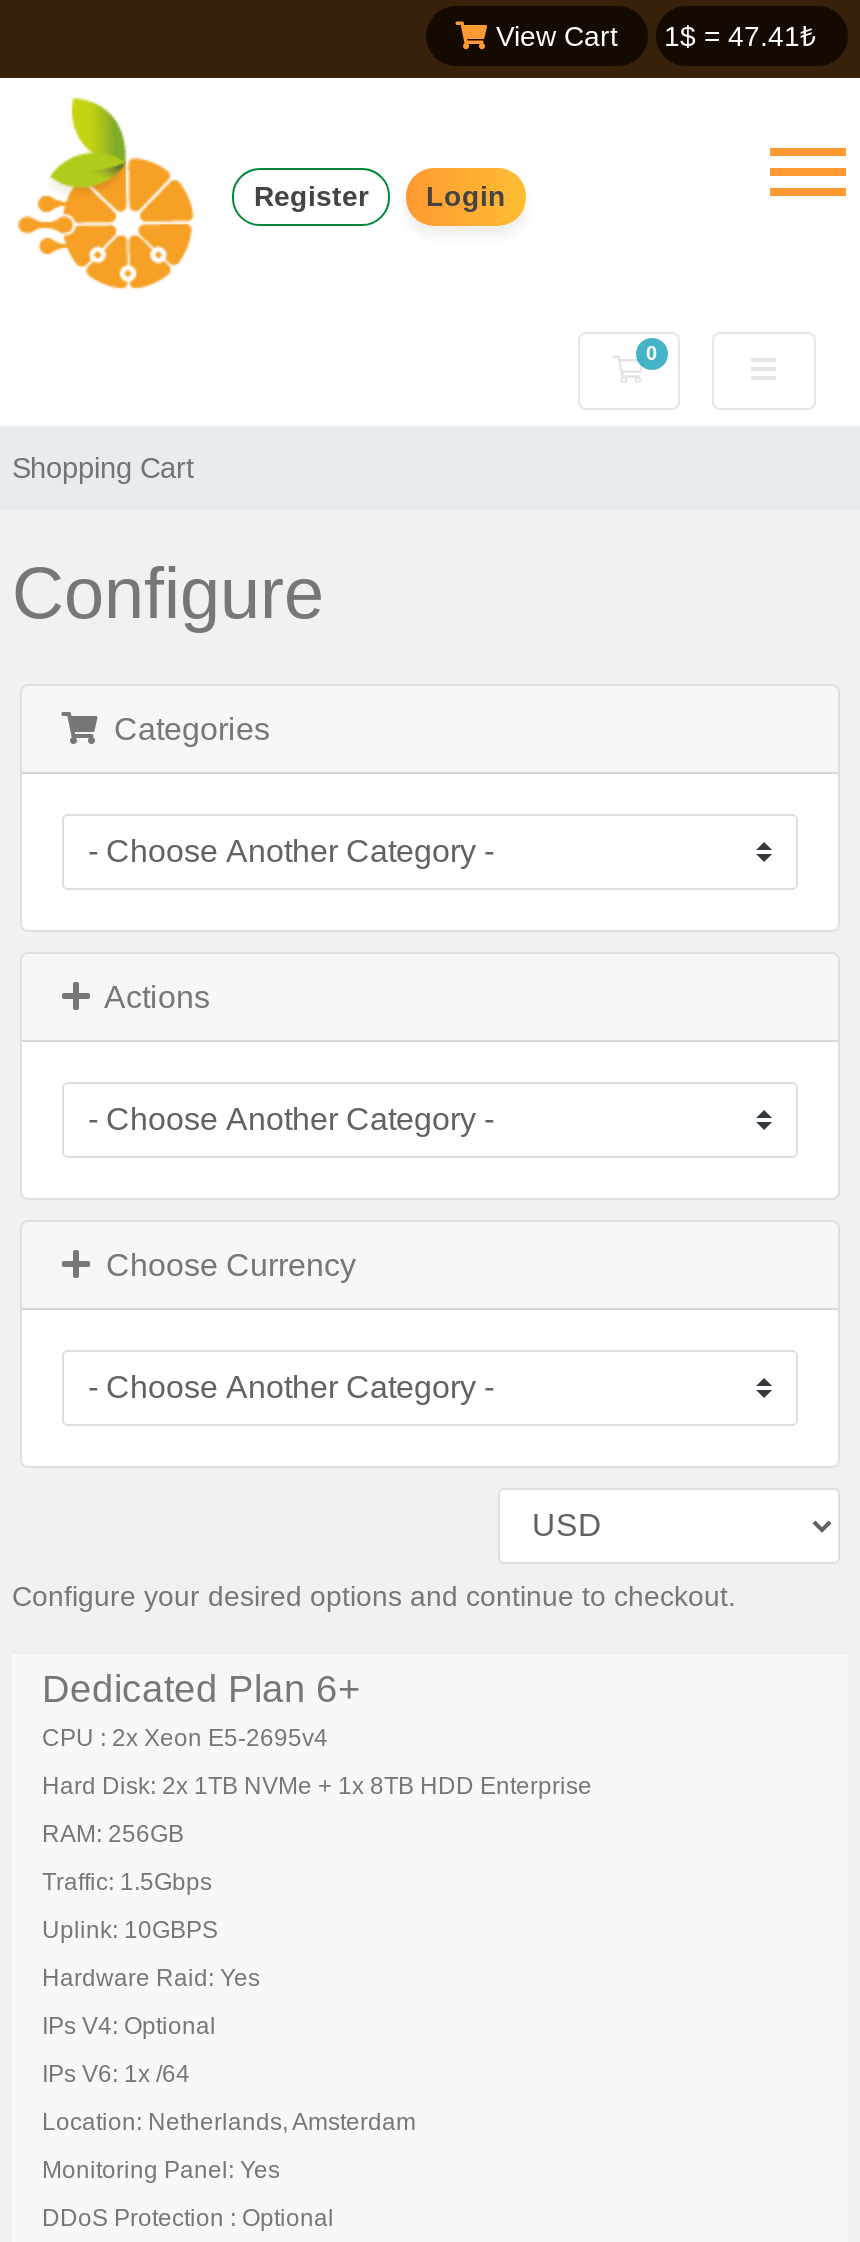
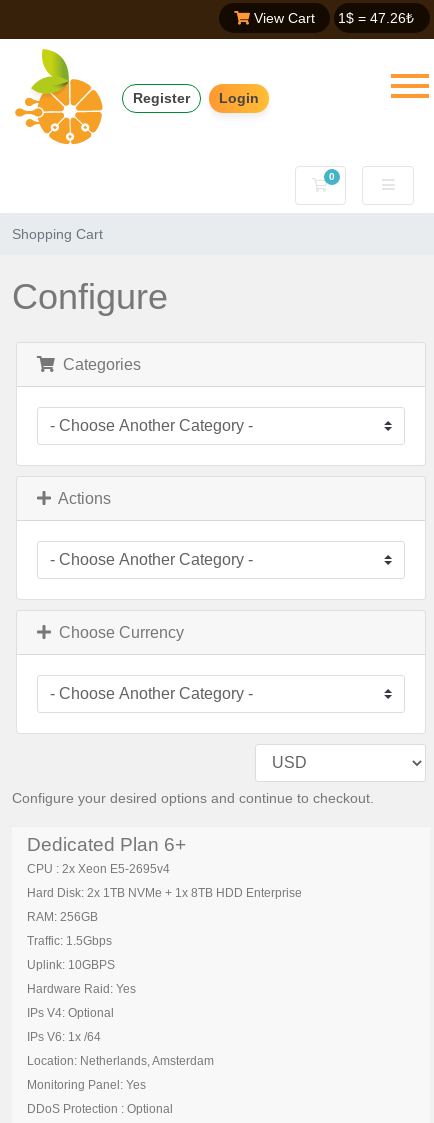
- View Cart 1$ = 47.41₺
+ View Cart 1$ = 47.26₺
